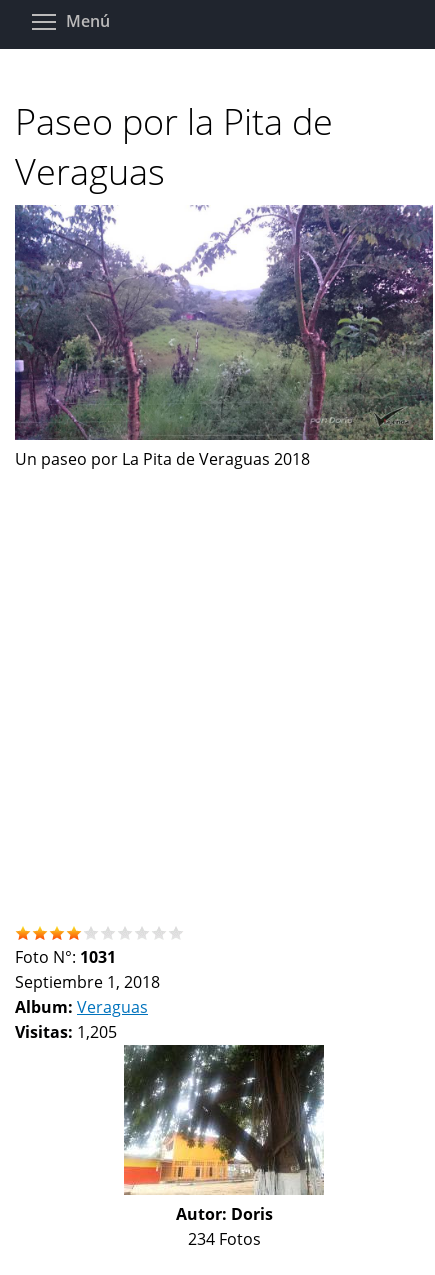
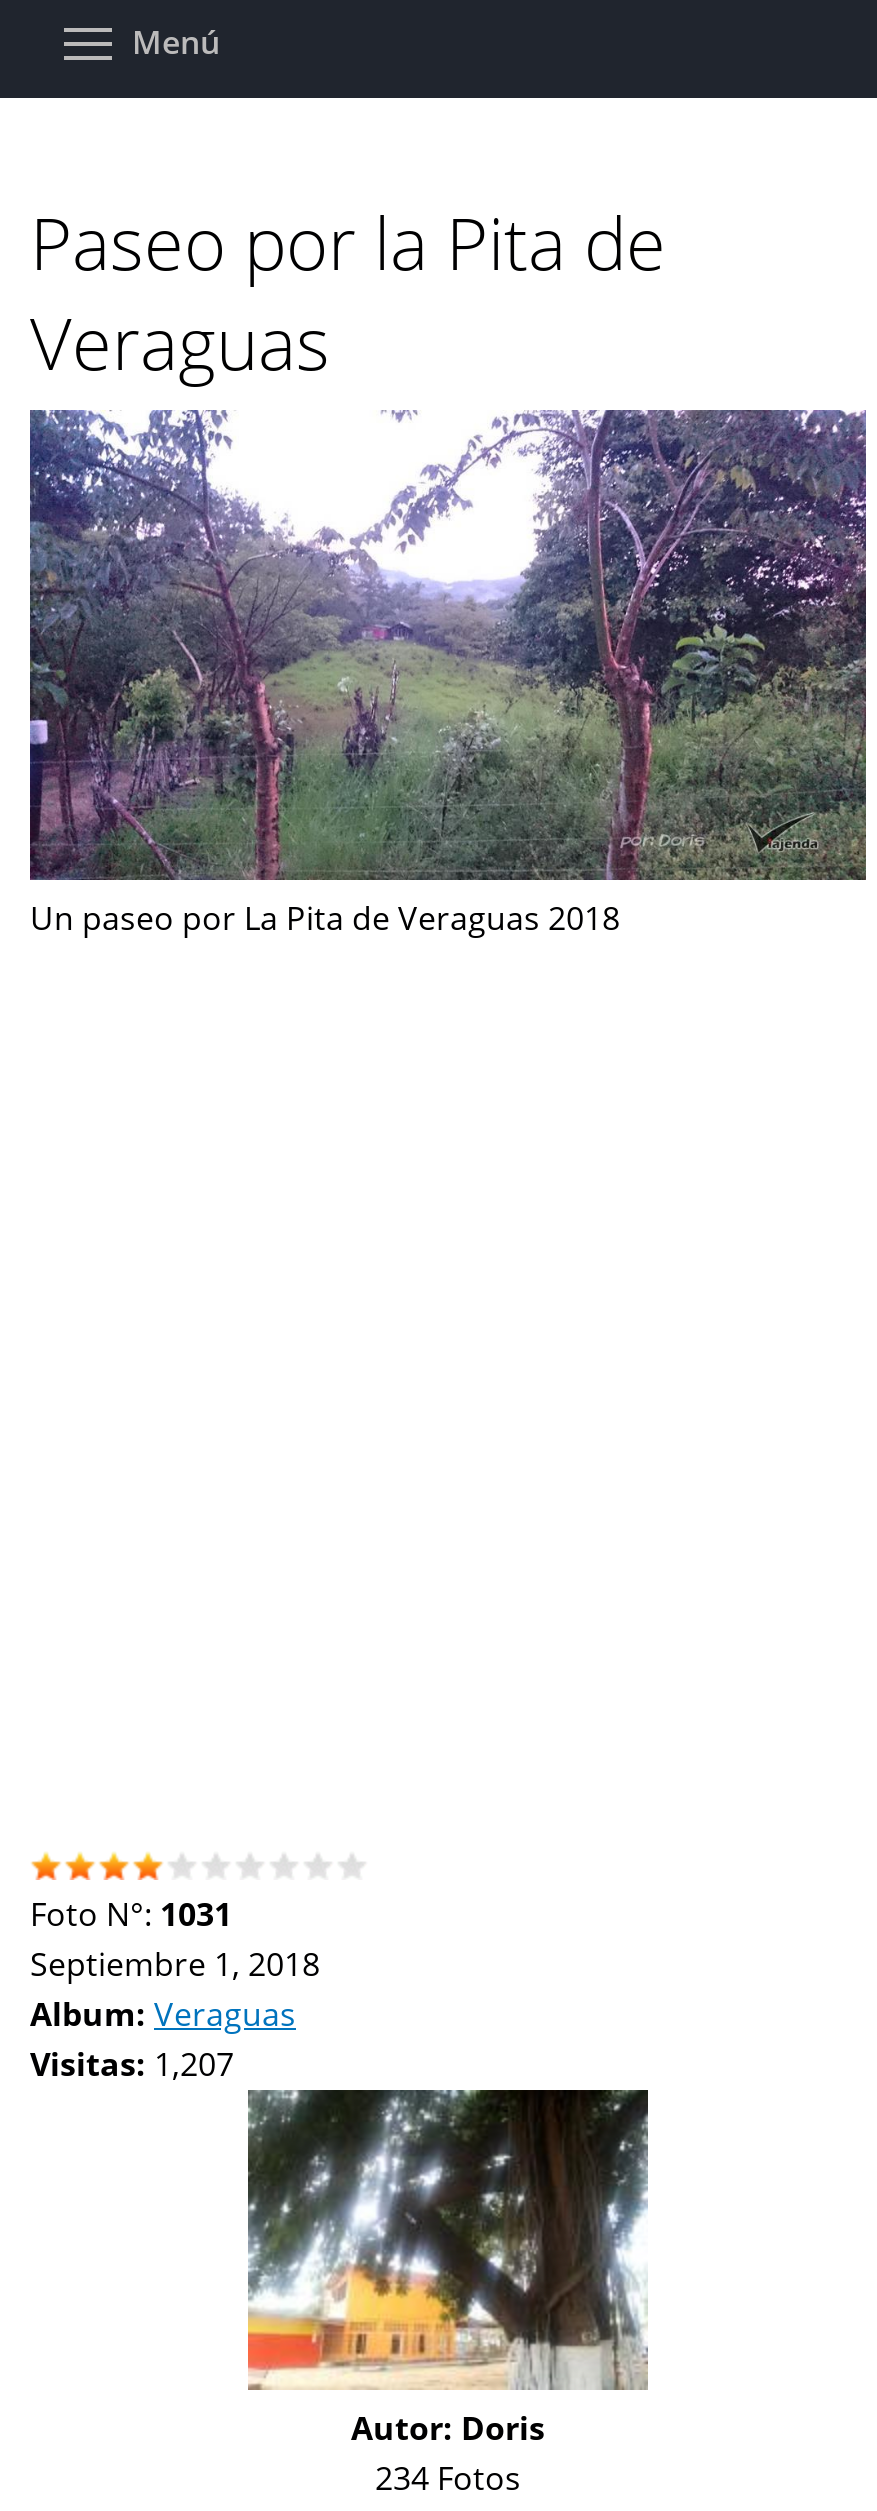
- Visitas: 1,205
+ Visitas: 1,207
